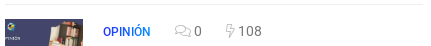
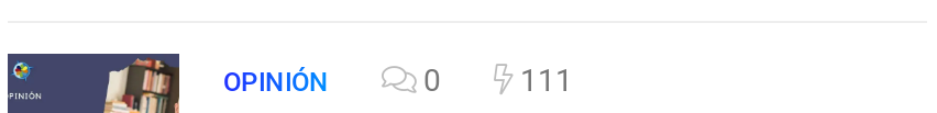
- 108
+ 111
